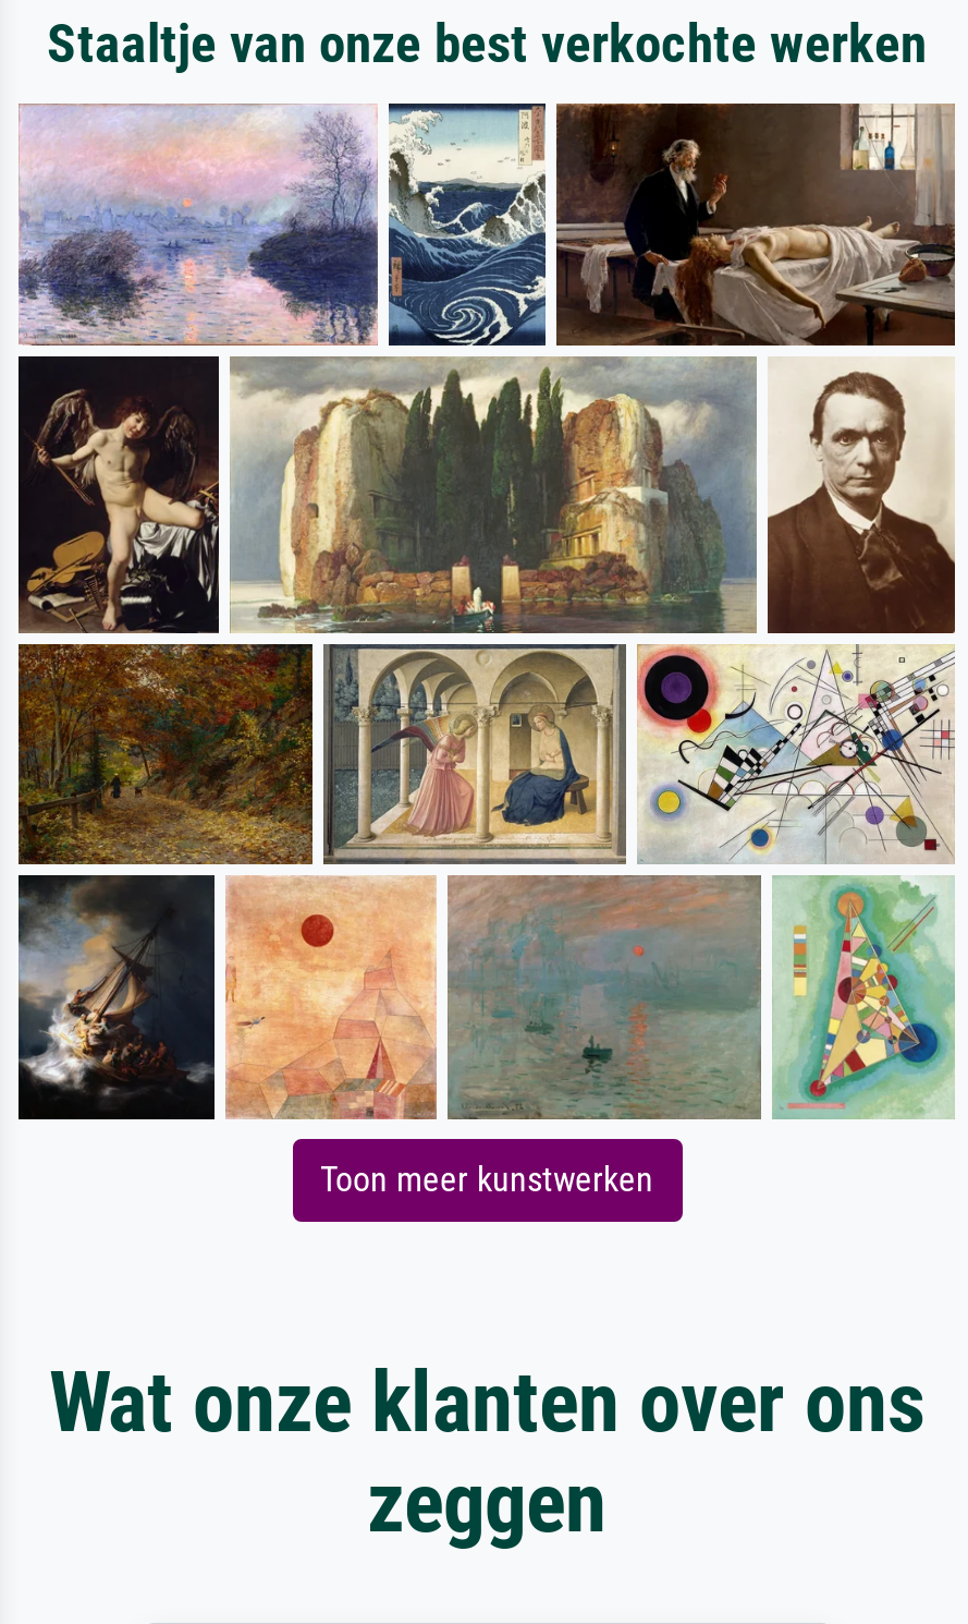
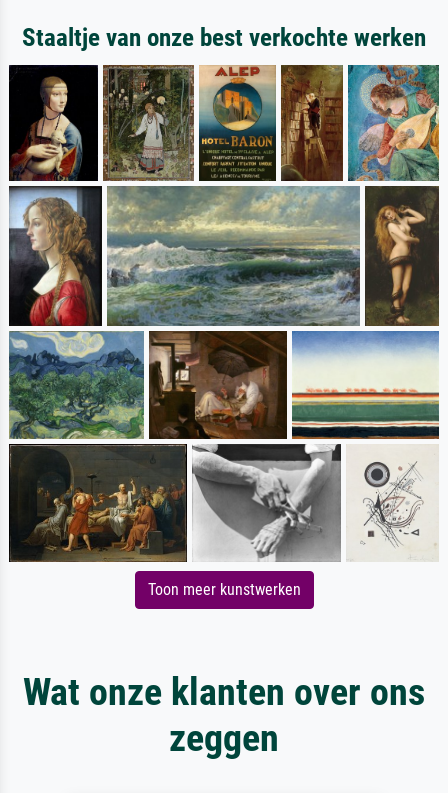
- [image]
+ [image]
